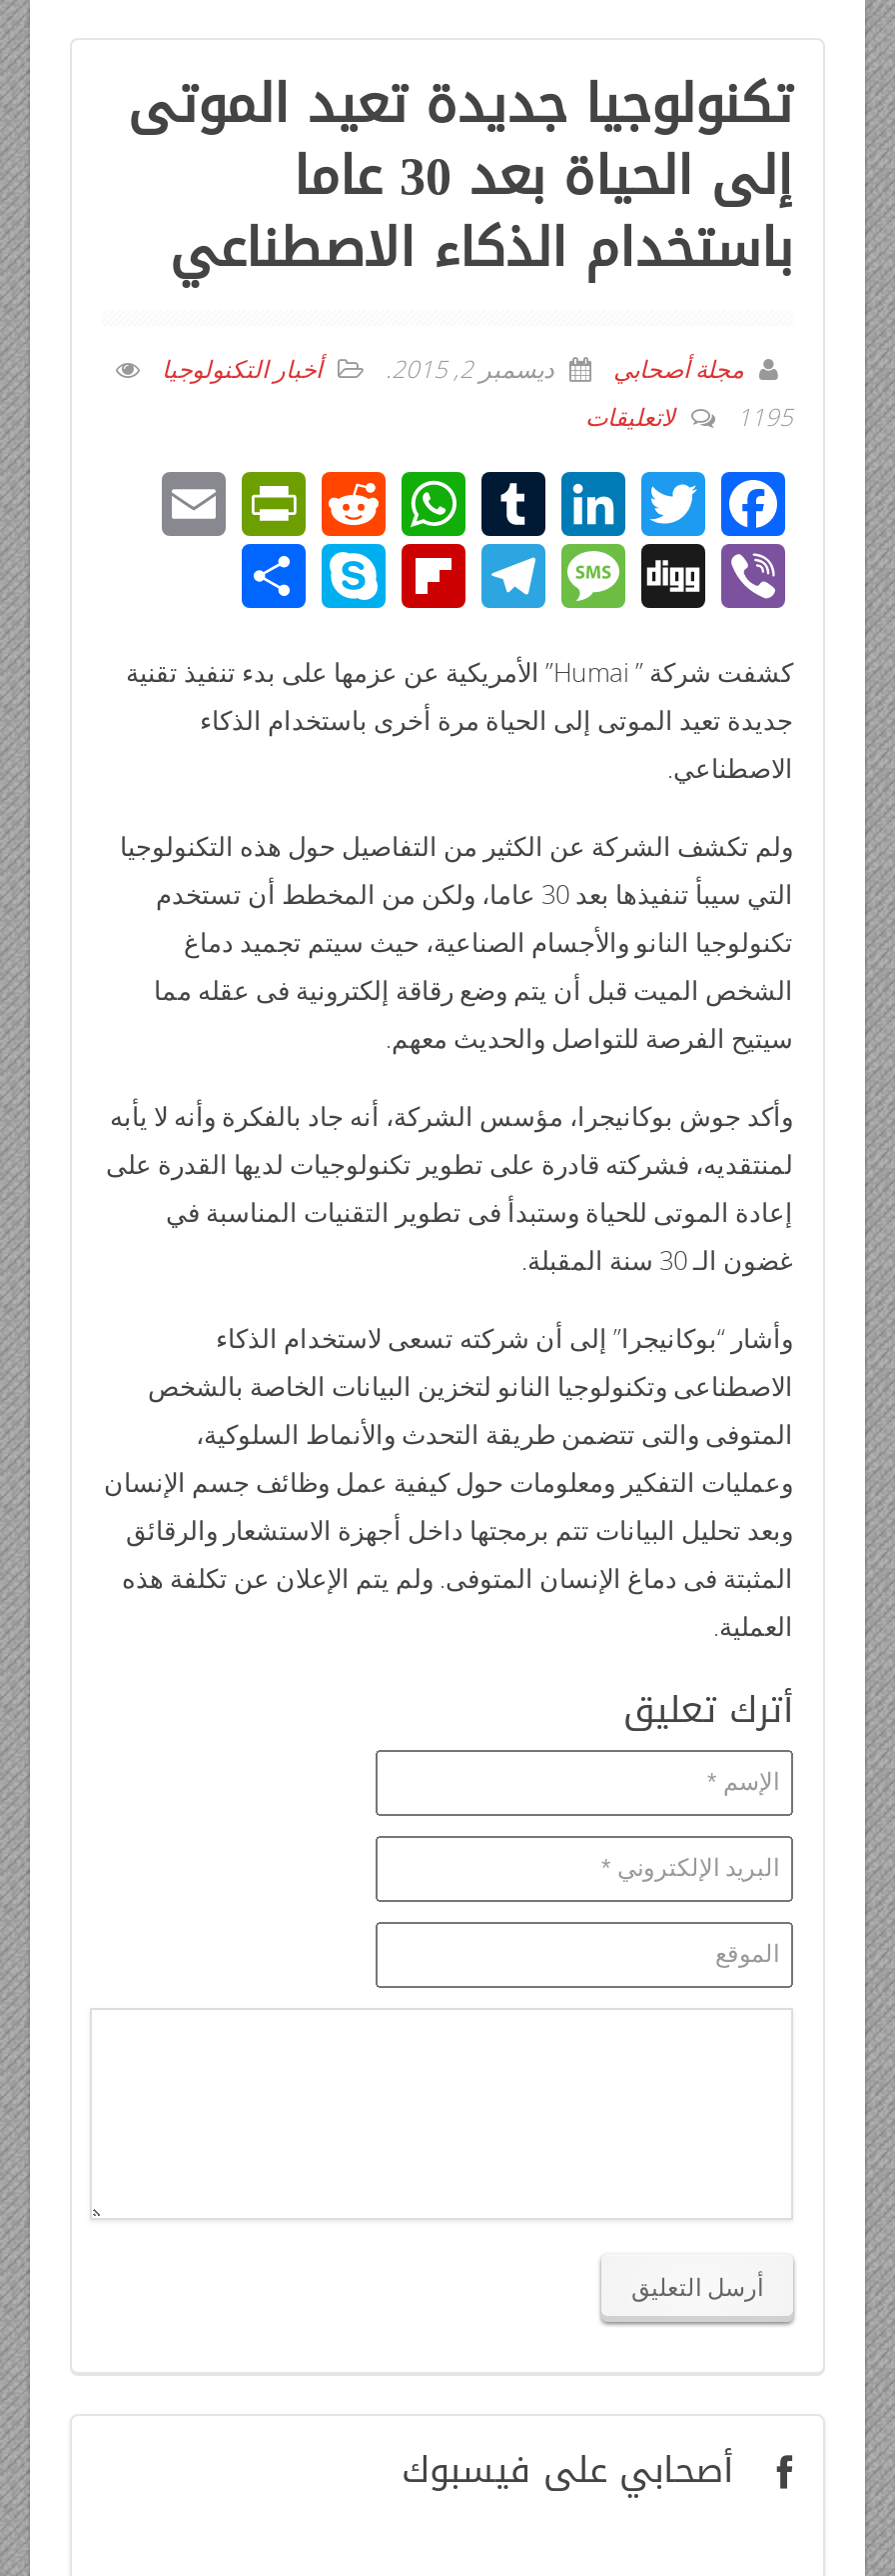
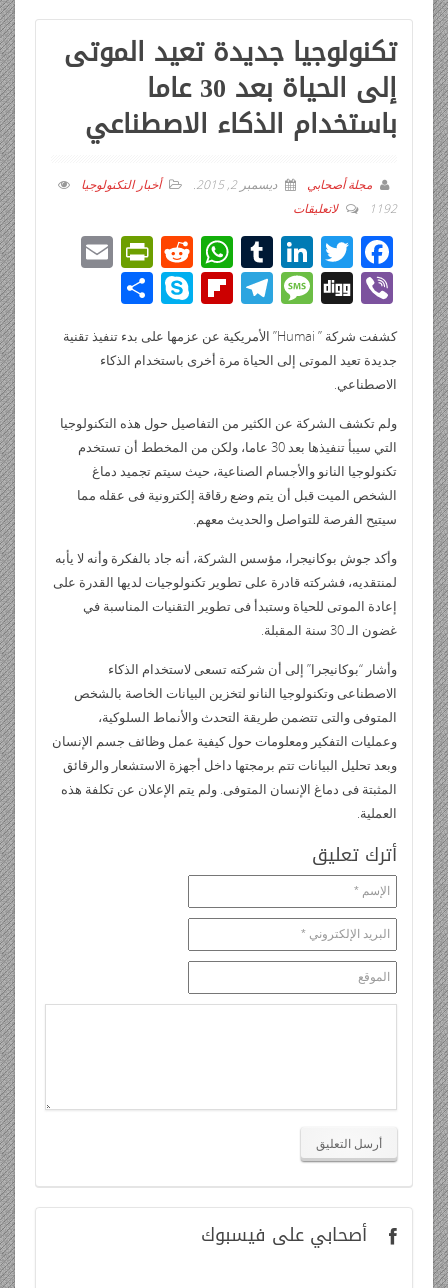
- 1195 لاتعليقات
+ 1192 لاتعليقات
